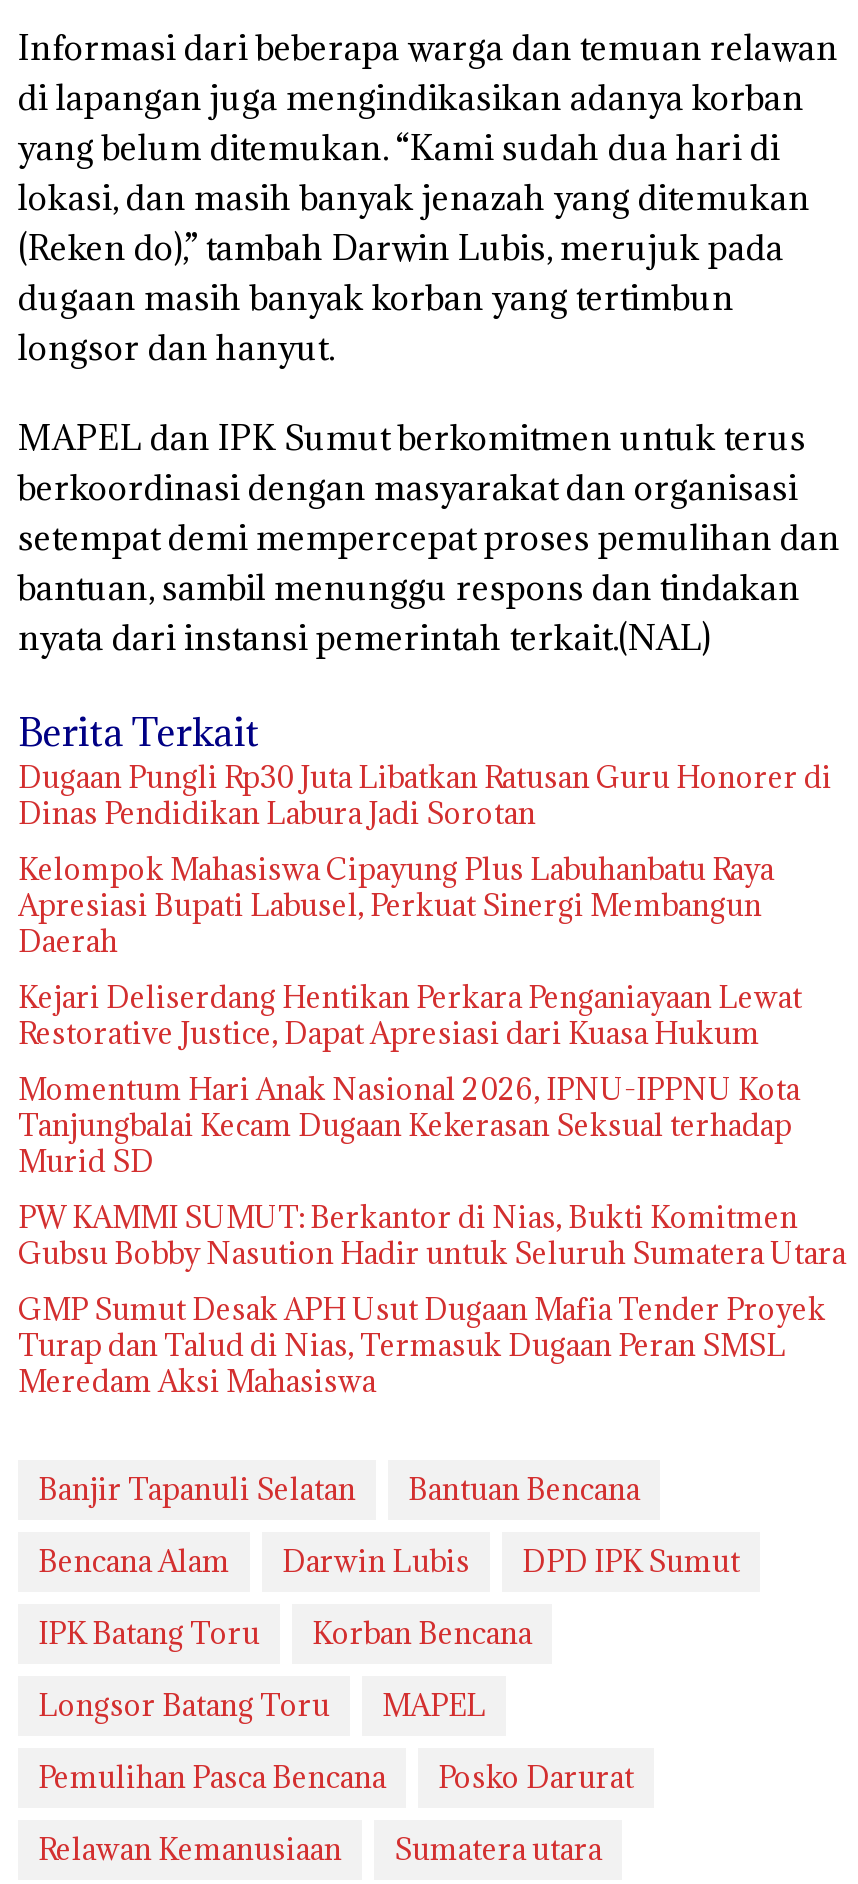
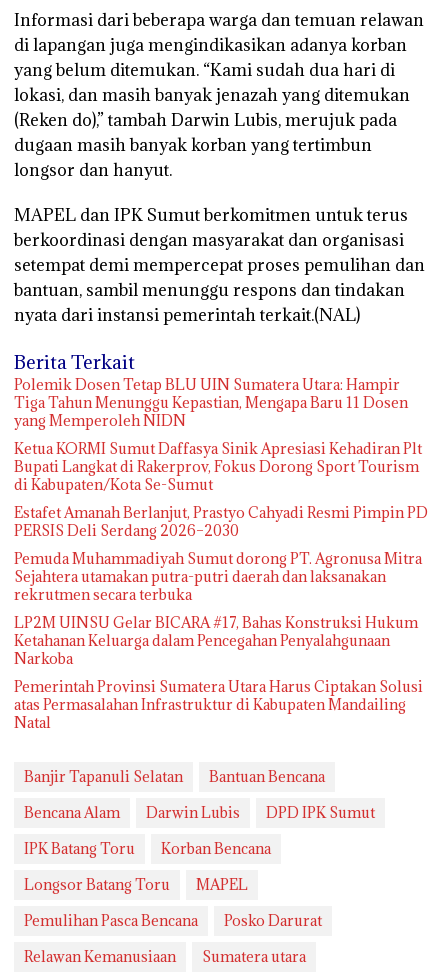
- Dugaan Pungli Rp30 Juta Libatkan Ratusan Guru Honorer di
- Dinas Pendidikan Labura Jadi Sorotan
+ Polemik Dosen Tetap BLU UIN Sumatera Utara: Hampir
+ Tiga Tahun Menunggu Kepastian, Mengapa Baru 11 Dosen
+ yang Memperoleh NIDN

- Kelompok Mahasiswa Cipayung Plus Labuhanbatu Raya
- Apresiasi Bupati Labusel, Perkuat Sinergi Membangun
- Daerah
+ Ketua KORMI Sumut Daffasya Sinik Apresiasi Kehadiran Plt
+ Bupati Langkat di Rakerprov, Fokus Dorong Sport Tourism
+ di Kabupaten/Kota Se-Sumut

- Kejari Deliserdang Hentikan Perkara Penganiayaan Lewat
- Restorative Justice, Dapat Apresiasi dari Kuasa Hukum
+ Estafet Amanah Berlanjut, Prastyo Cahyadi Resmi Pimpin PD
+ PERSIS Deli Serdang 2026–2030

- Momentum Hari Anak Nasional 2026, IPNU-IPPNU Kota
- Tanjungbalai Kecam Dugaan Kekerasan Seksual terhadap
- Murid SD
+ Pemuda Muhammadiyah Sumut dorong PT. Agronusa Mitra
+ Sejahtera utamakan putra-putri daerah dan laksanakan
+ rekrutmen secara terbuka

- PW KAMMI SUMUT: Berkantor di Nias, Bukti Komitmen
- Gubsu Bobby Nasution Hadir untuk Seluruh Sumatera Utara
+ LP2M UINSU Gelar BICARA #17, Bahas Konstruksi Hukum
+ Ketahanan Keluarga dalam Pencegahan Penyalahgunaan
+ Narkoba

- GMP Sumut Desak APH Usut Dugaan Mafia Tender Proyek
- Turap dan Talud di Nias, Termasuk Dugaan Peran SMSL
- Meredam Aksi Mahasiswa
+ Pemerintah Provinsi Sumatera Utara Harus Ciptakan Solusi
+ atas Permasalahan Infrastruktur di Kabupaten Mandailing
+ Natal
